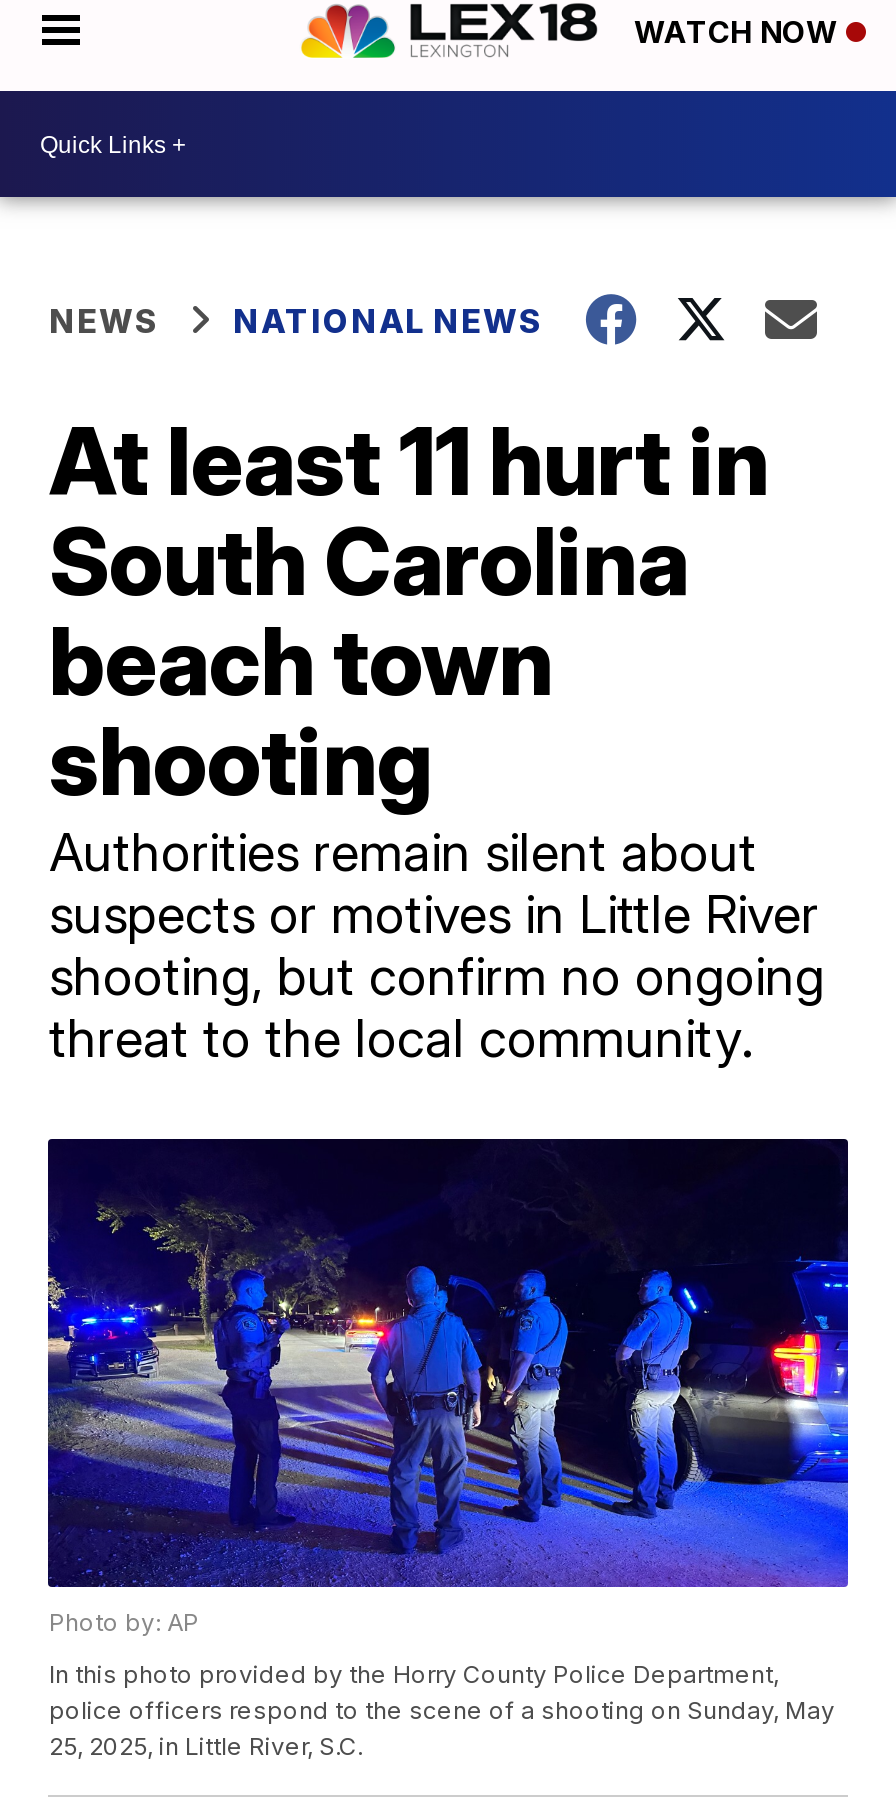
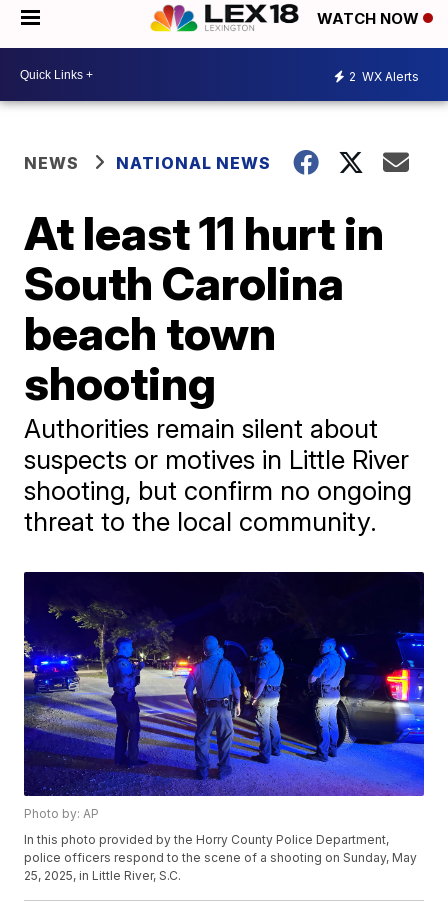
+ 2 WX Alerts
